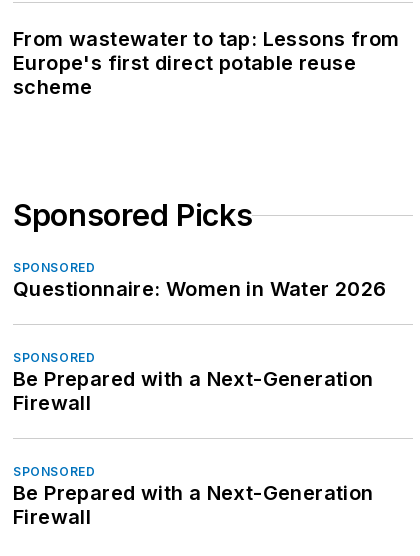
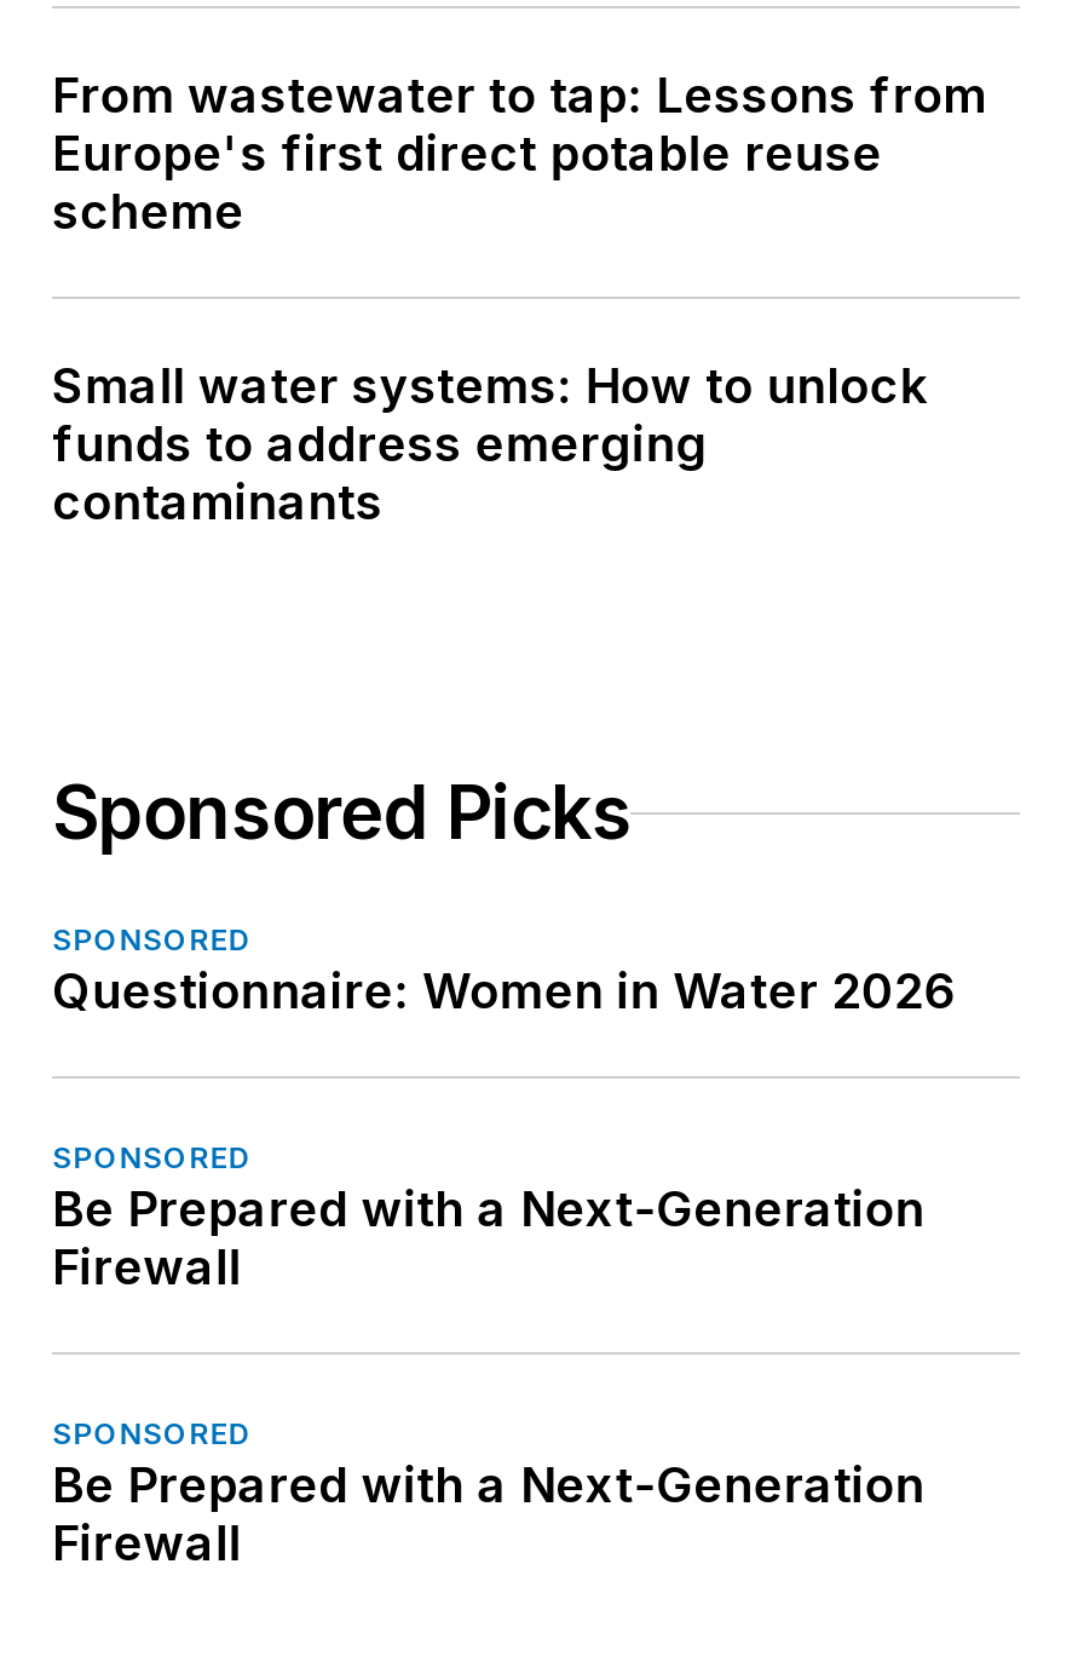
+ Small water systems: How to unlock
+ funds to address emerging
+ contaminants
